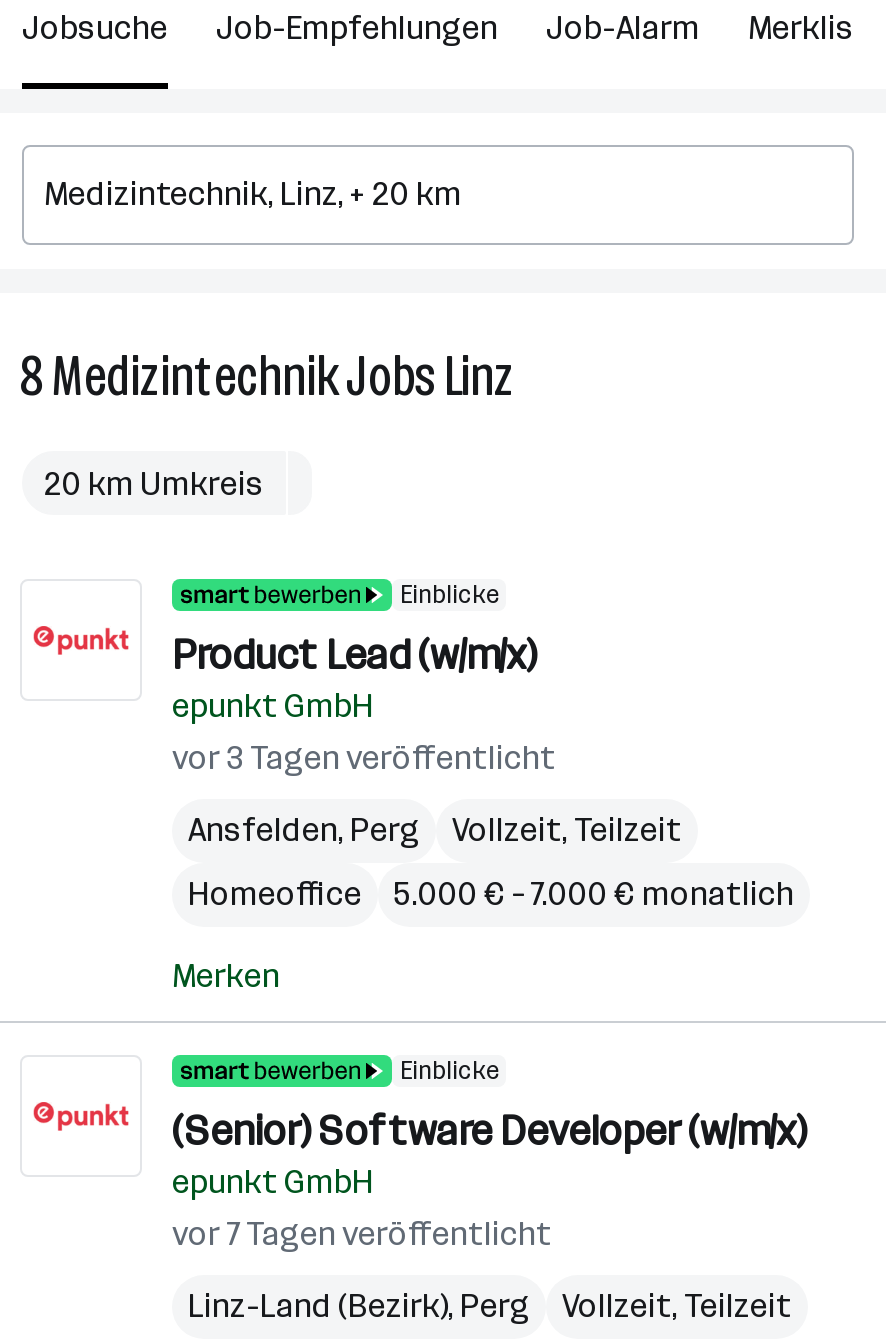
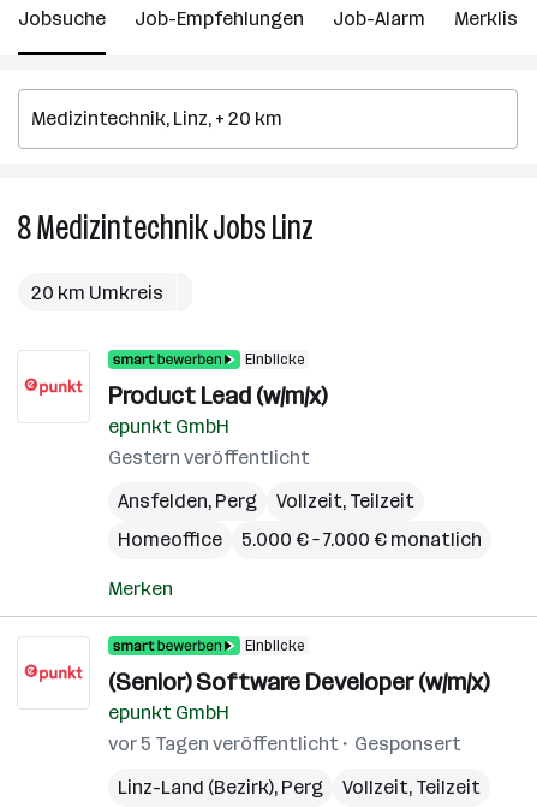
- vor 3 Tagen veröffentlicht
+ Gestern veröffentlicht

- vor 7 Tagen veröffentlicht
+ vor 5 Tagen veröffentlicht
+ Gesponsert
